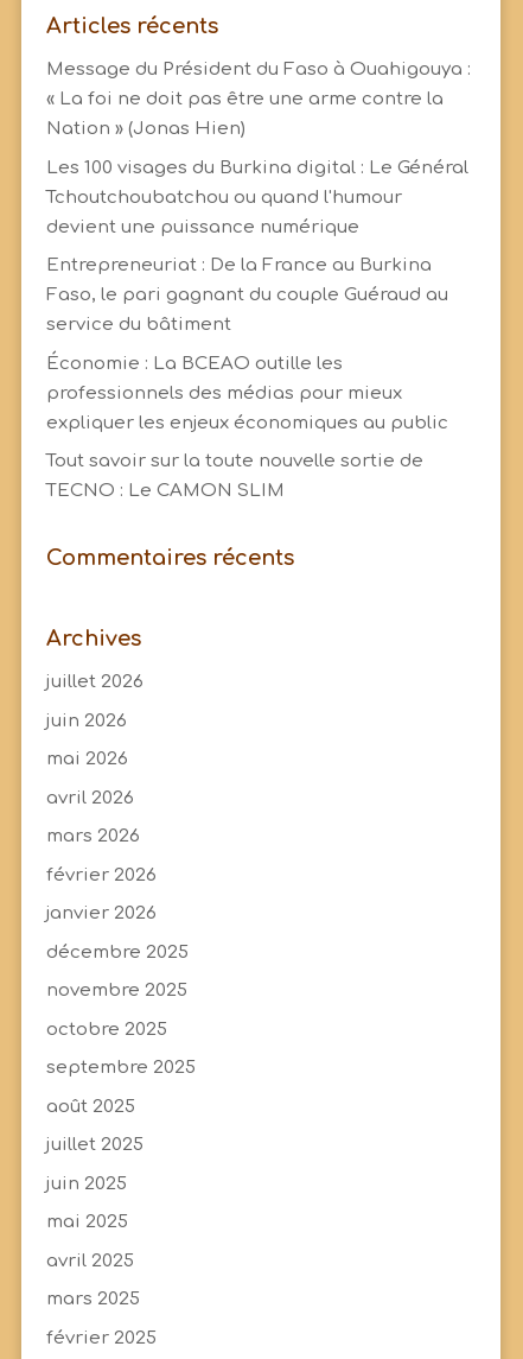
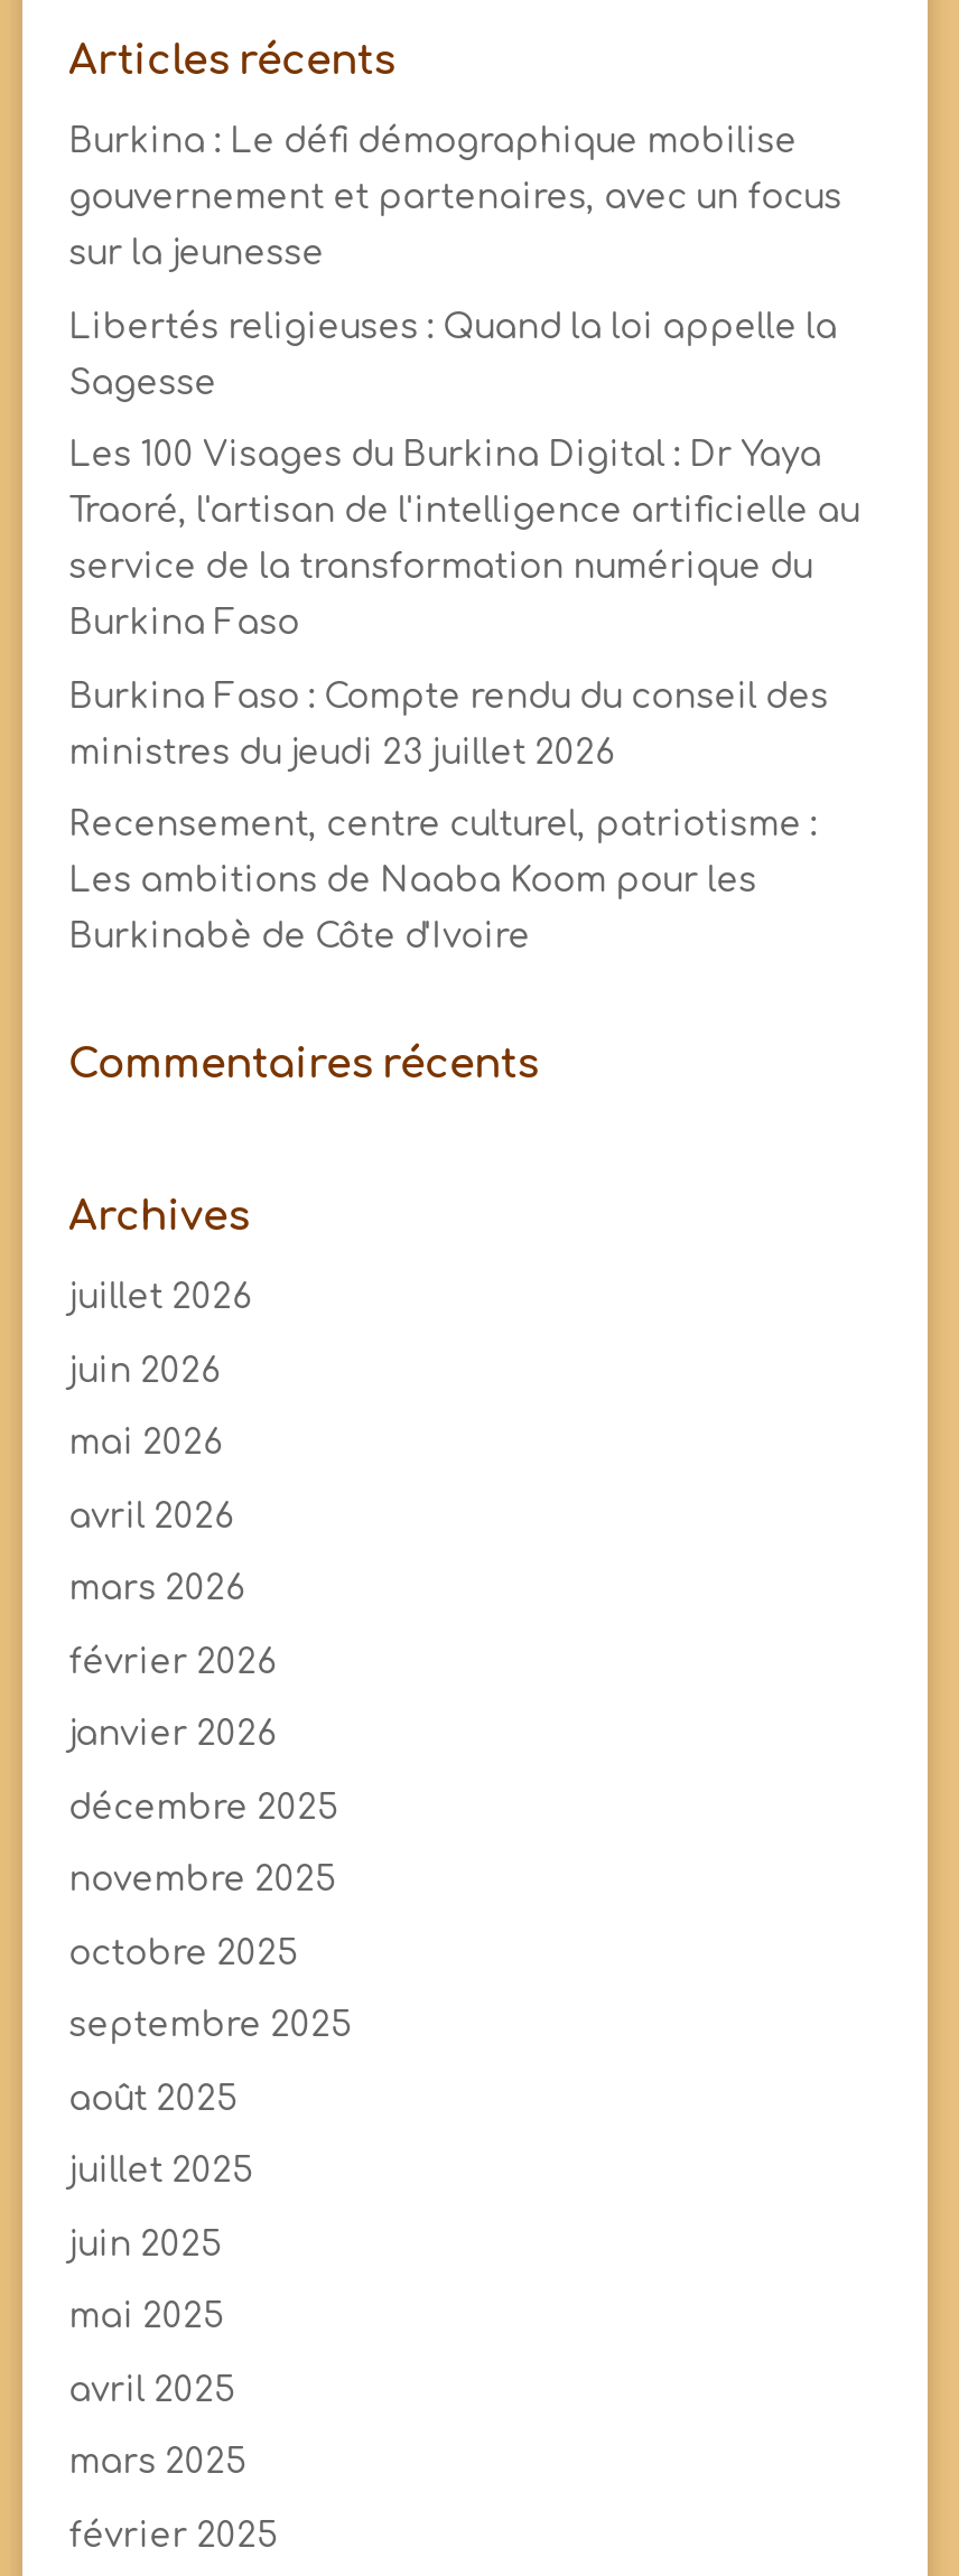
- Message du Président du Faso à Ouahigouya :
+ Burkina : Le défi démographique mobilise

- « La foi ne doit pas être une arme contre la
+ gouvernement et partenaires, avec un focus

- Nation » (Jonas Hien)
+ sur la jeunesse

- Les 100 visages du Burkina digital : Le Général
+ Libertés religieuses : Quand la loi appelle la

- Tchoutchoubatchou ou quand l'humour
+ Sagesse

- devient une puissance numérique
+ Les 100 Visages du Burkina Digital : Dr Yaya

- Entrepreneuriat : De la France au Burkina
+ Traoré, l'artisan de l'intelligence artificielle au

- Faso, le pari gagnant du couple Guéraud au
+ service de la transformation numérique du

- service du bâtiment
+ Burkina Faso

- Économie : La BCEAO outille les
+ Burkina Faso : Compte rendu du conseil des

- professionnels des médias pour mieux
+ ministres du jeudi 23 juillet 2026

- expliquer les enjeux économiques au public
+ Recensement, centre culturel, patriotisme :

- Tout savoir sur la toute nouvelle sortie de
+ Les ambitions de Naaba Koom pour les

- TECNO : Le CAMON SLIM
+ Burkinabè de Côte d'Ivoire
